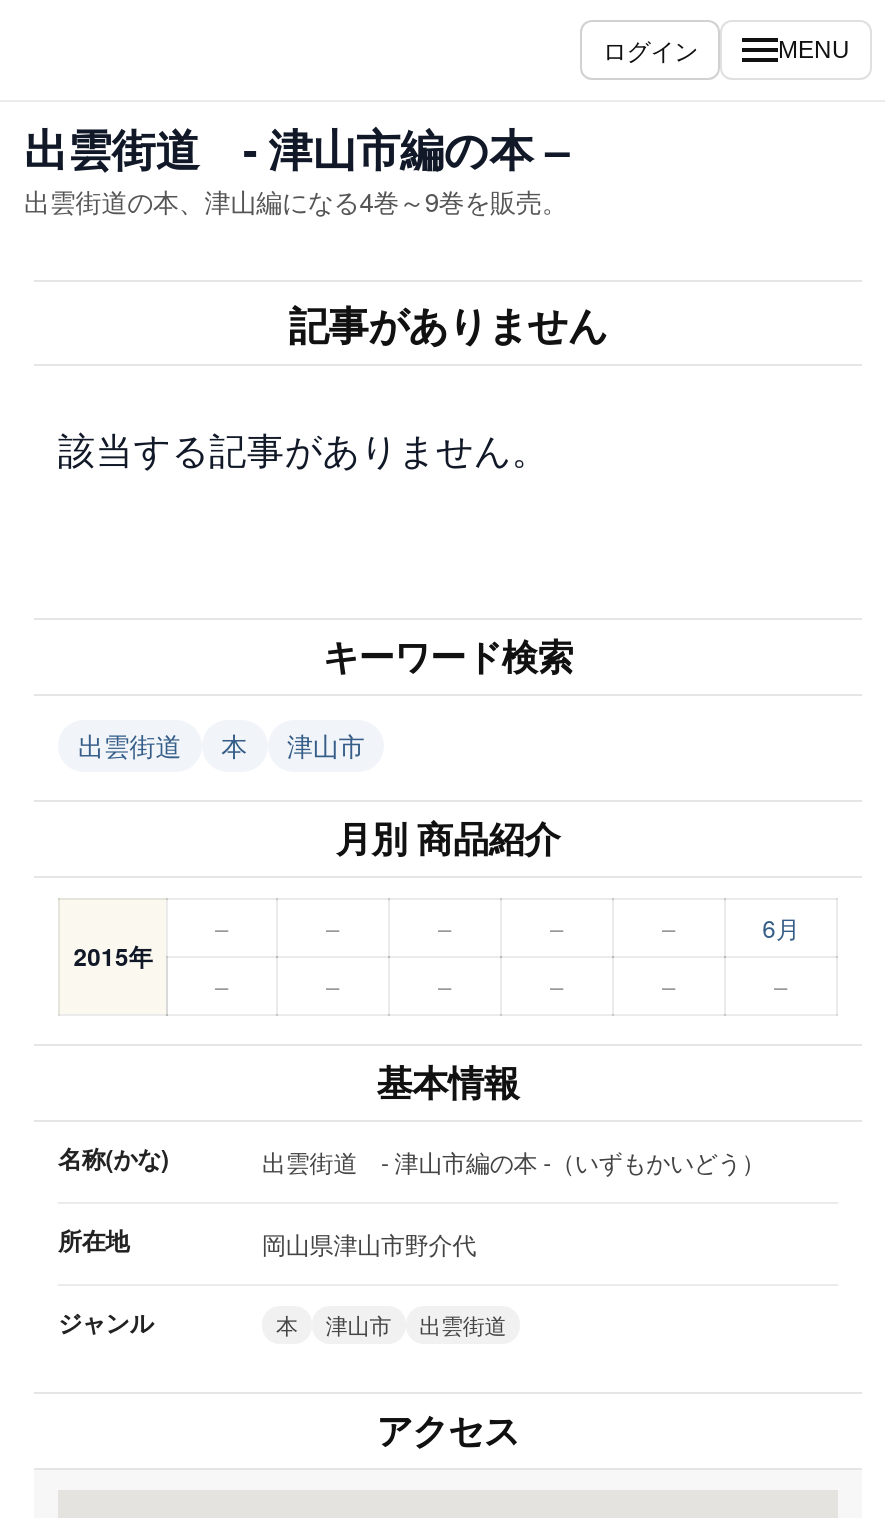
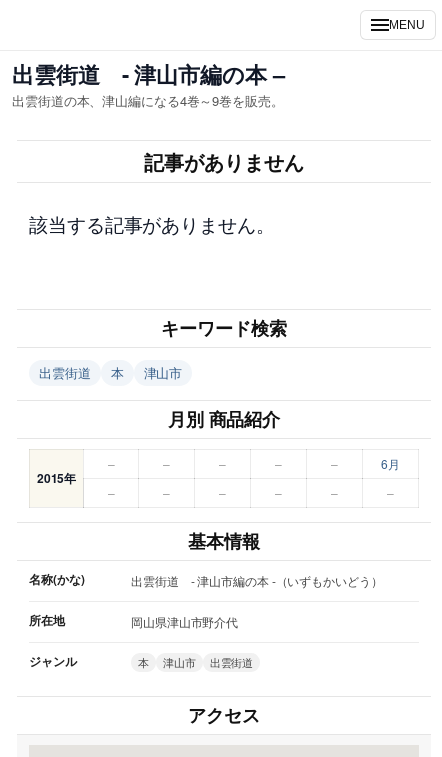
- ログイン
